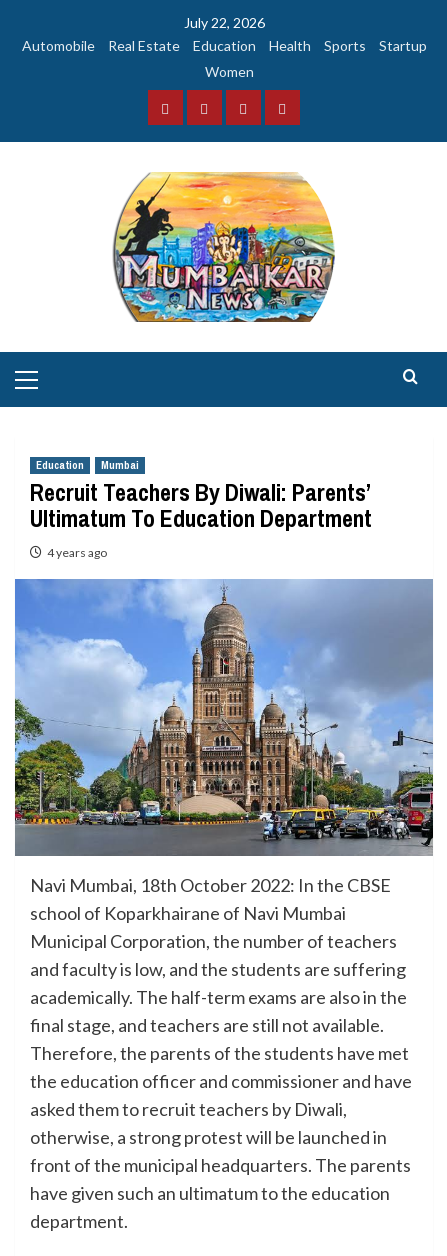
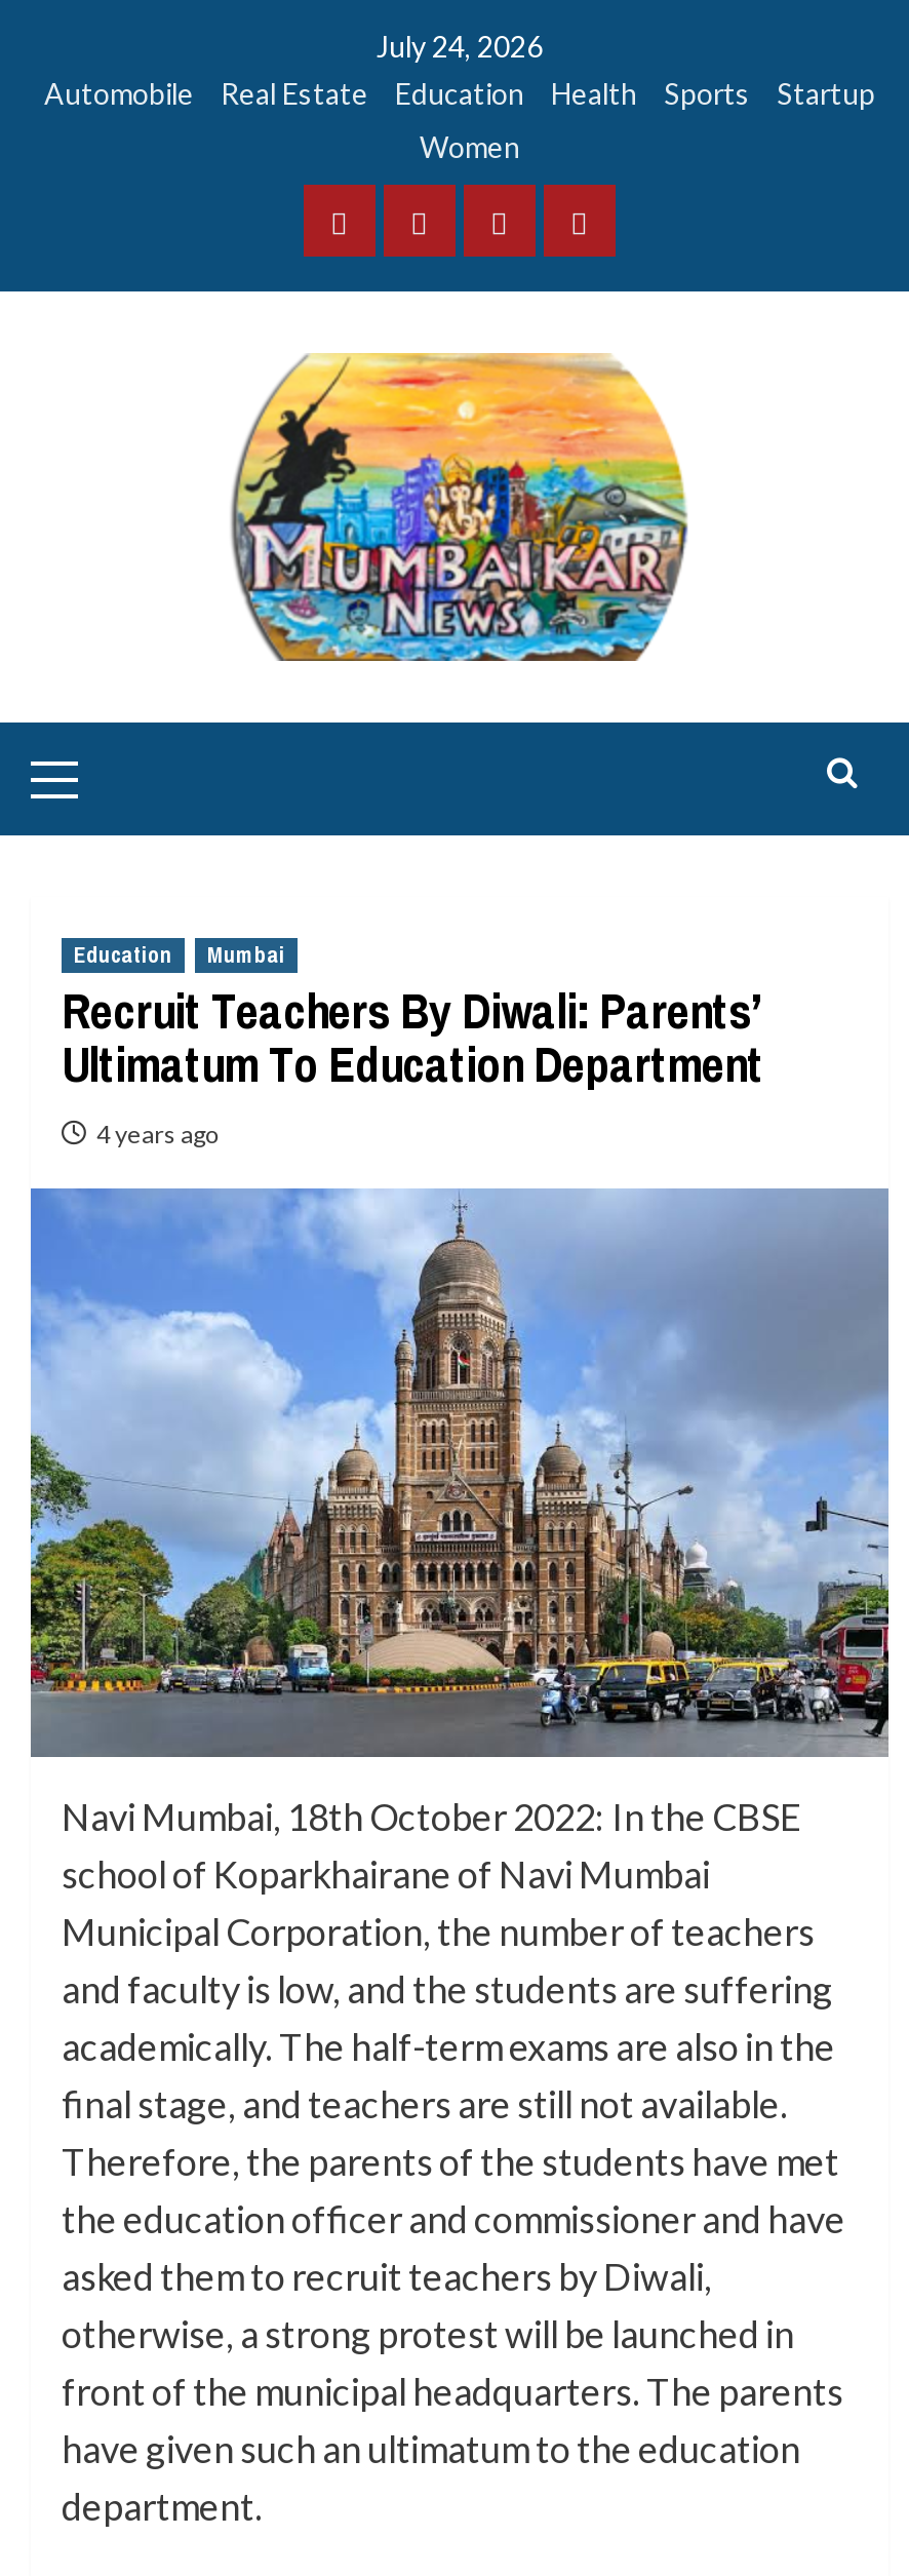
- July 22, 2026
+ July 24, 2026
